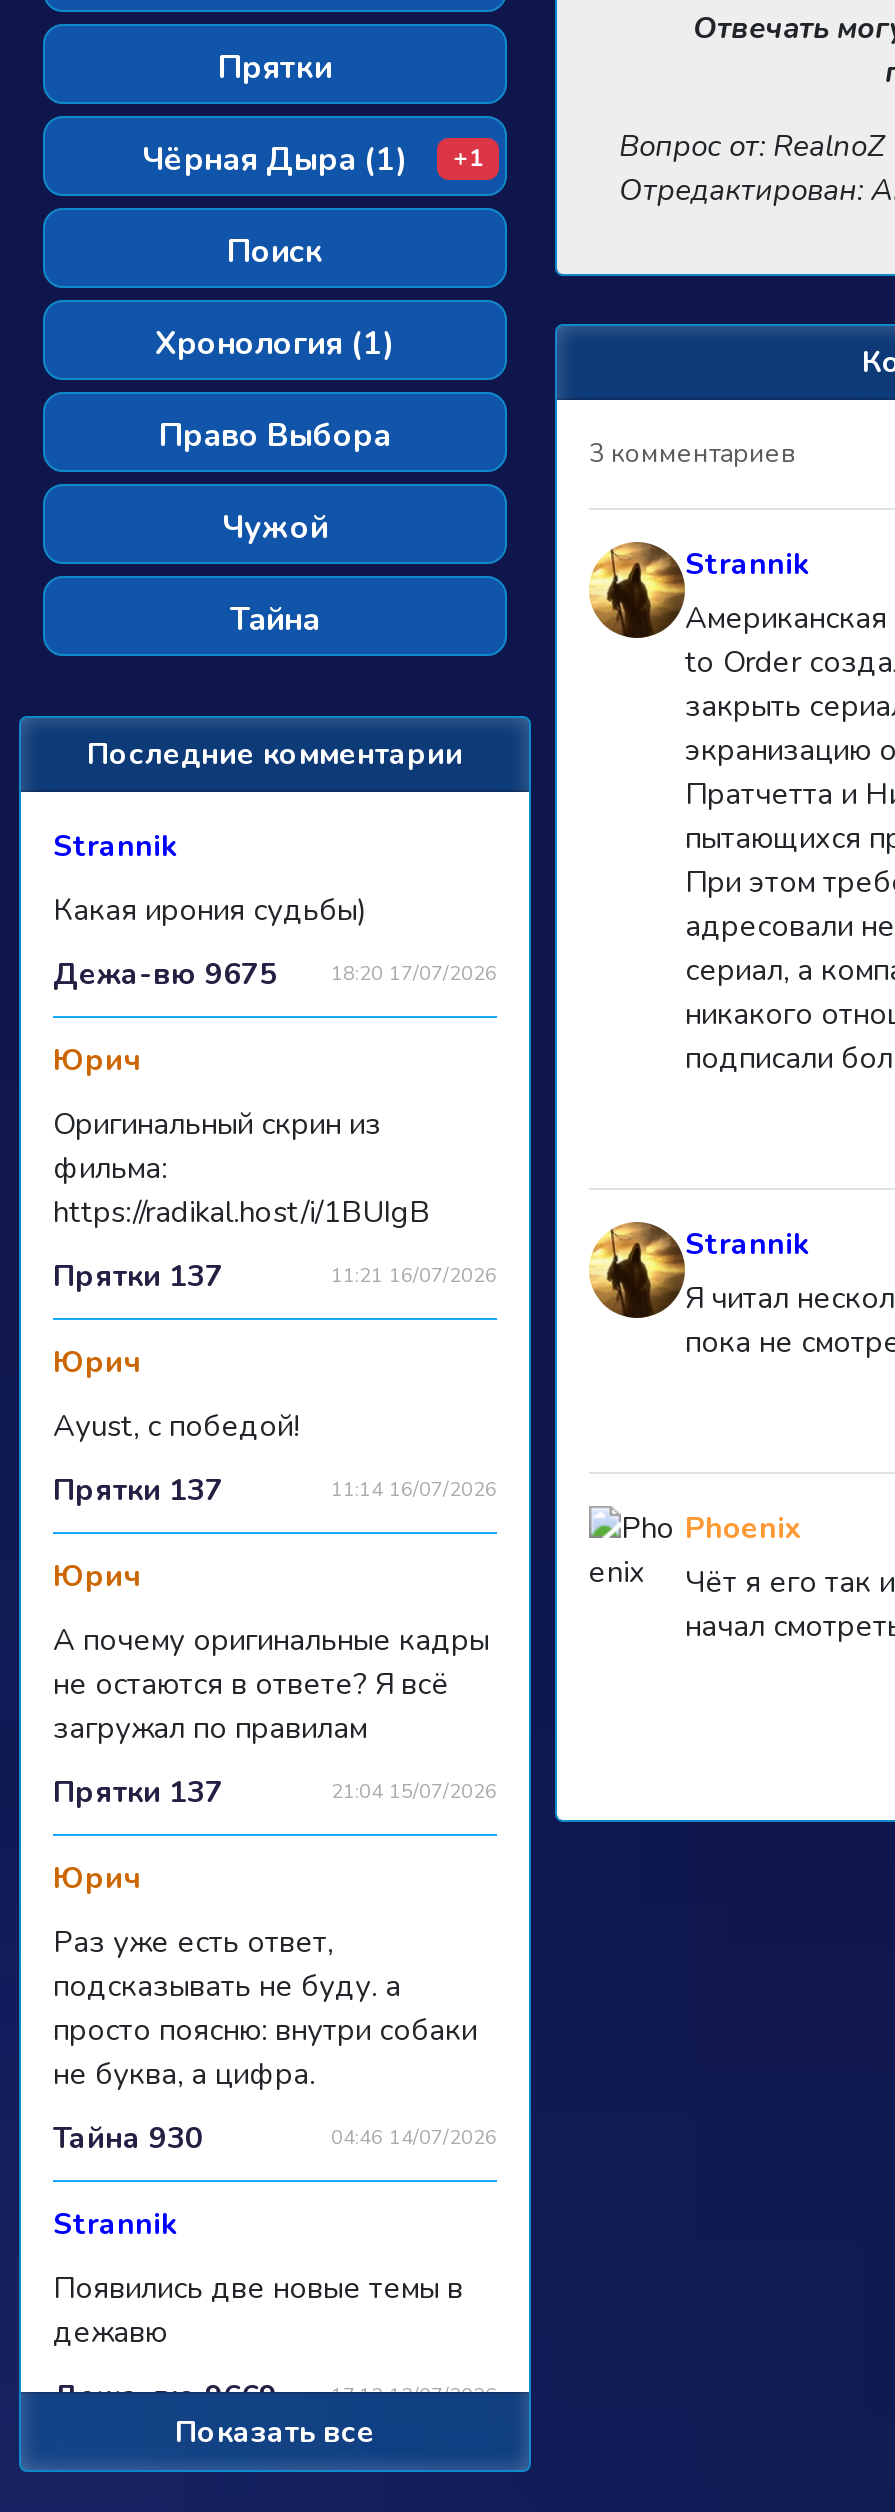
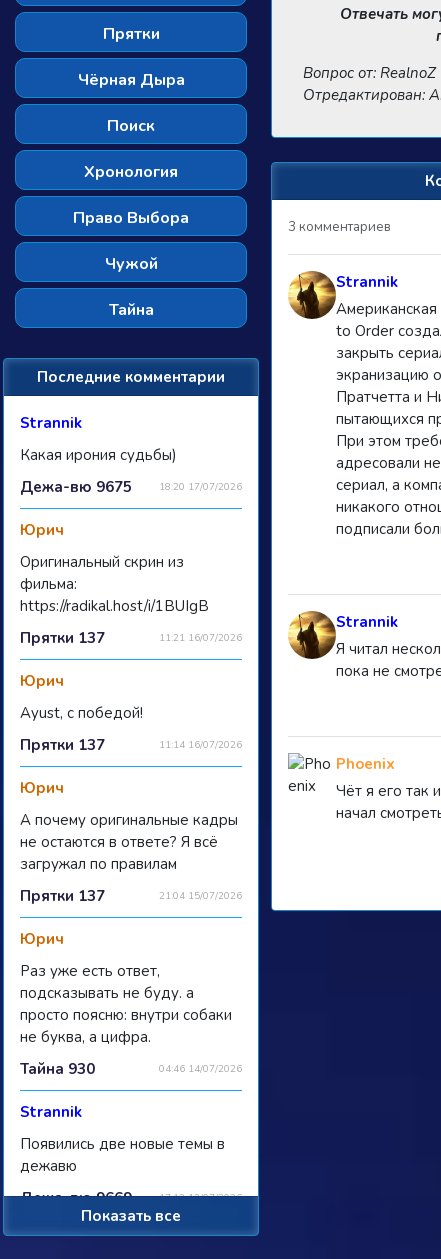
- Чёрная Дыра (1)
- +1
+ Чёрная Дыра

- Хронология (1)
+ Хронология
